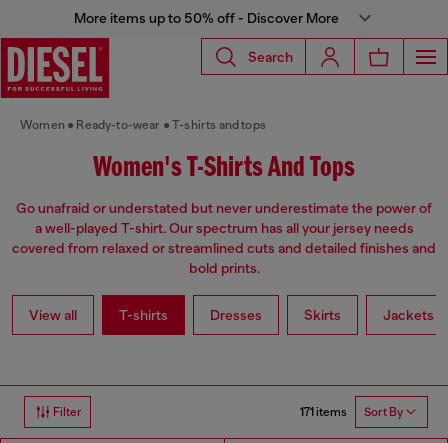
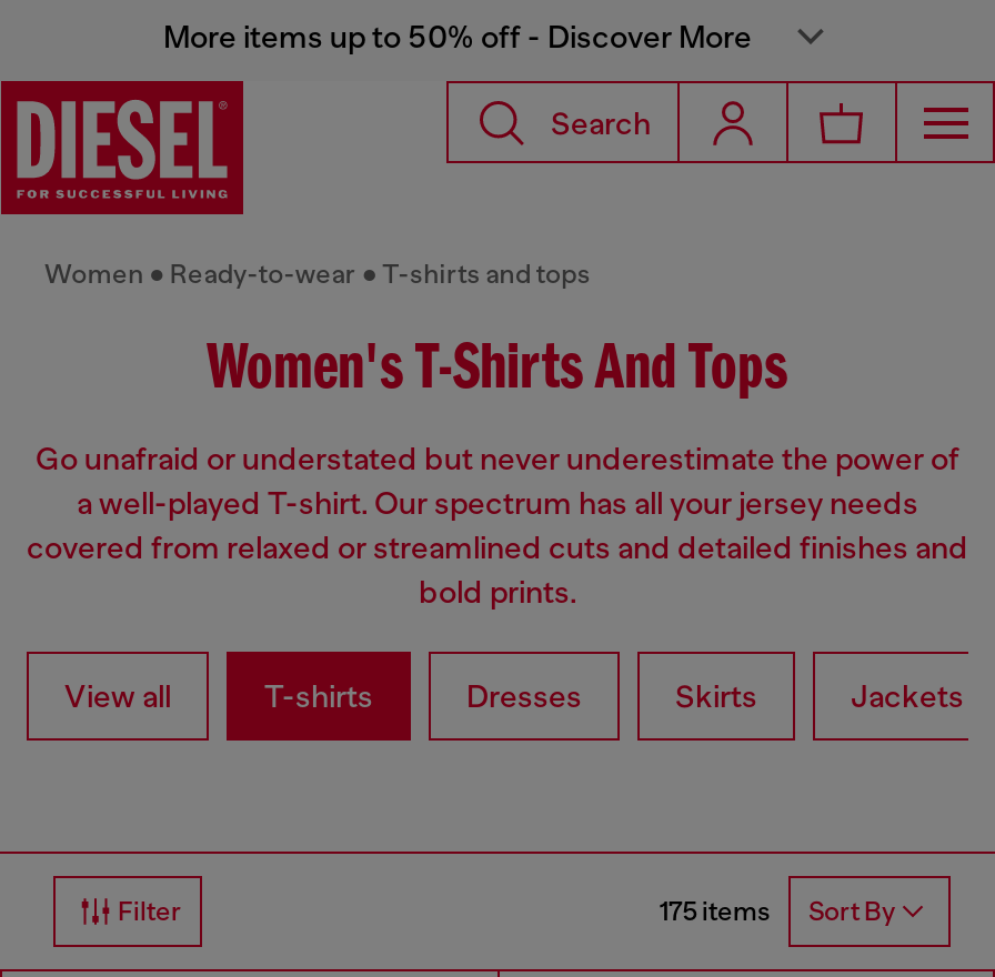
- 171 items Sort By
+ 175 items Sort By
